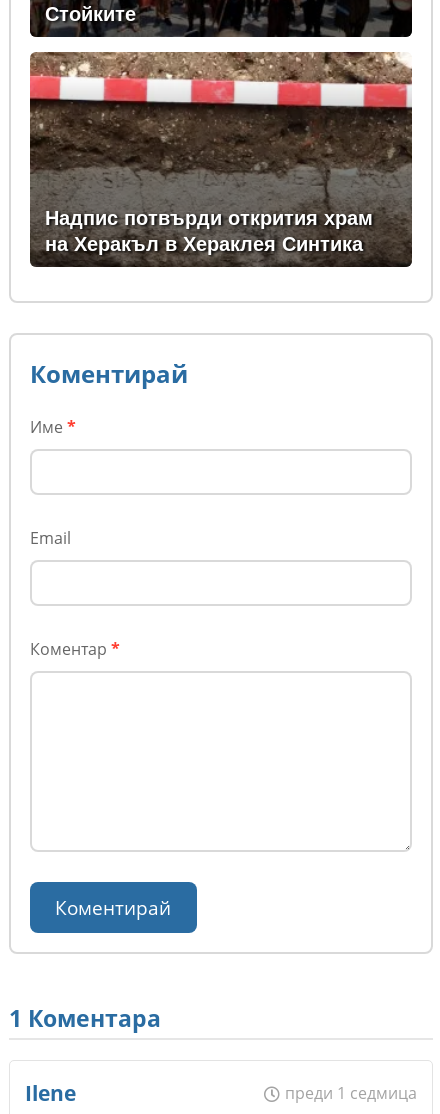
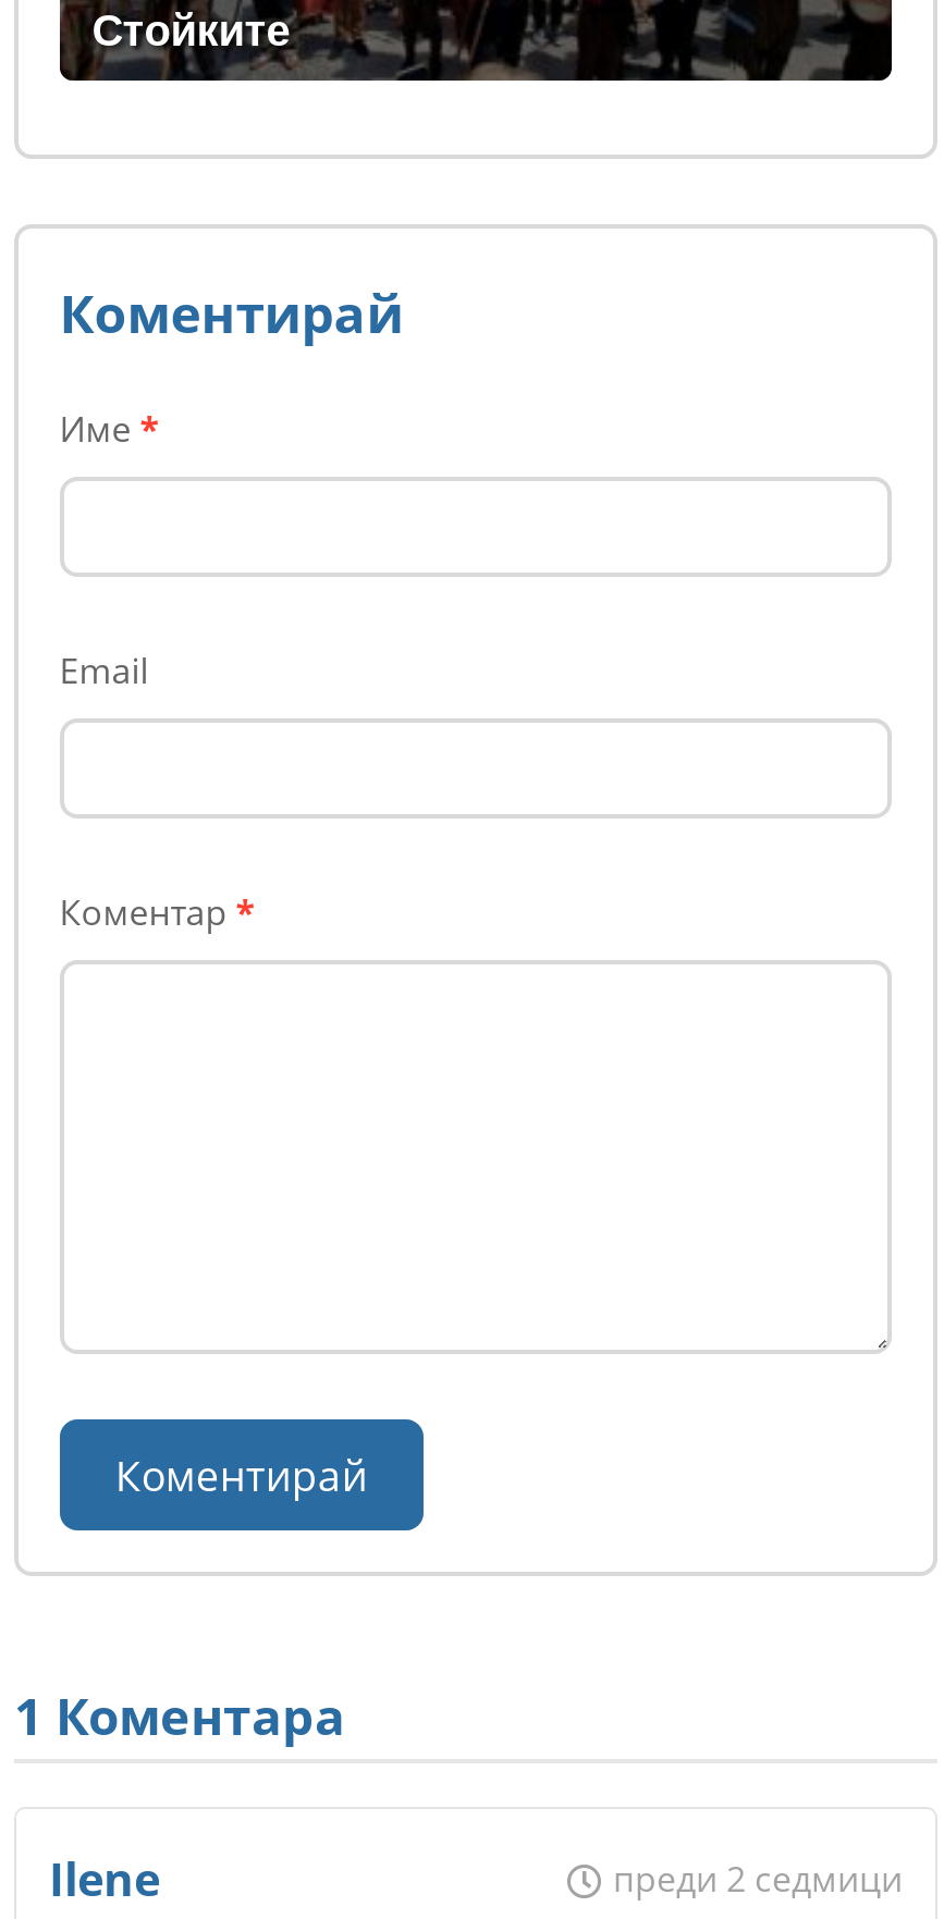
- [image]
- Надпис потвърди открития храм
- на Херакъл в Хераклея Синтика

- преди 1 седмица
+ преди 2 седмици
